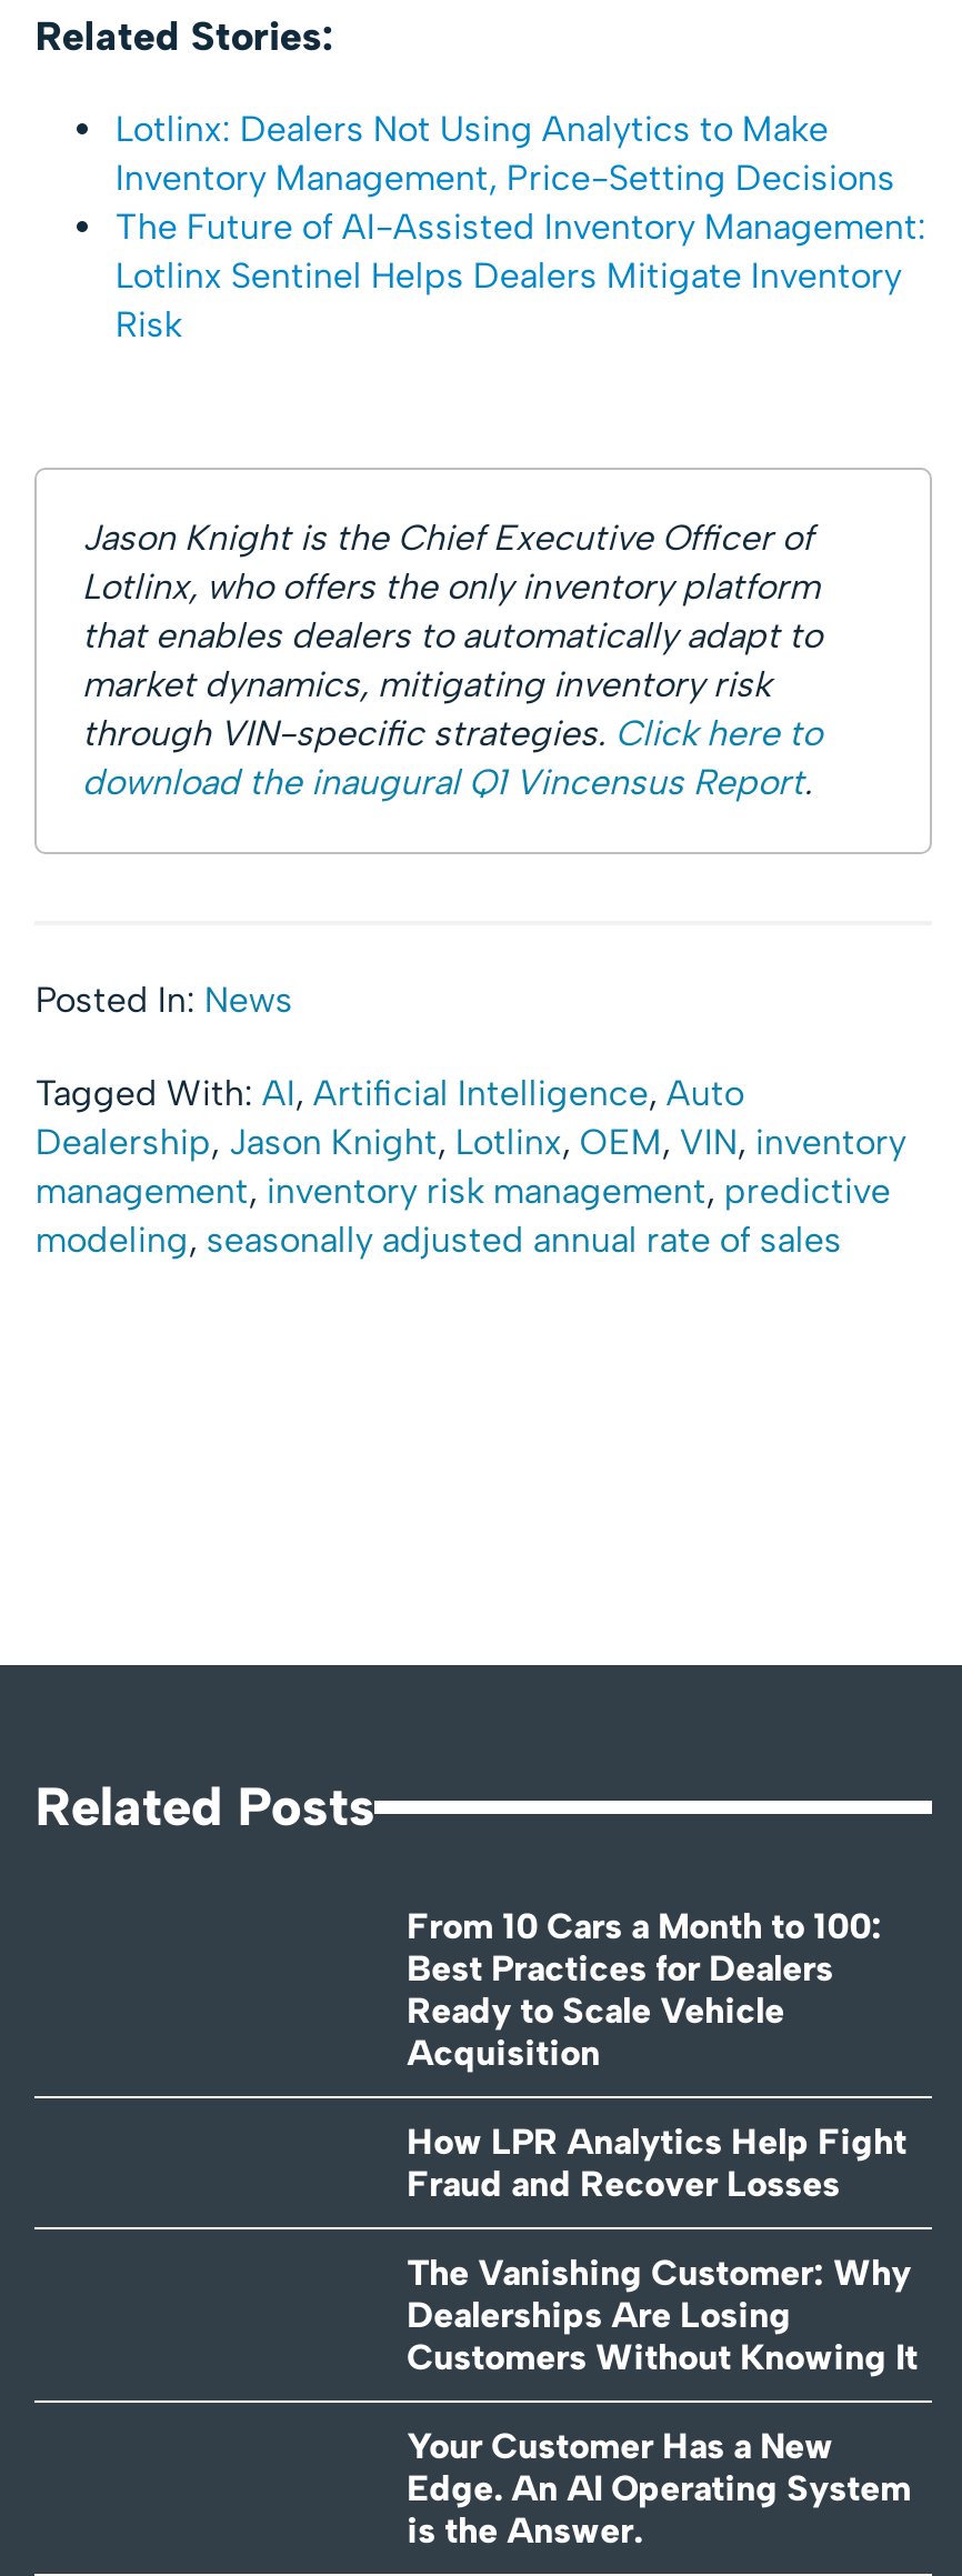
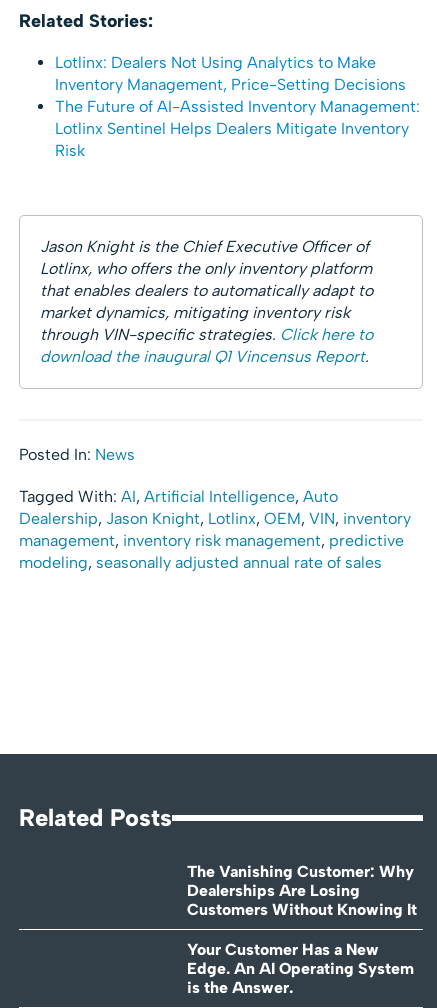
- From 10 Cars a Month to 100:
- Best Practices for Dealers
- Ready to Scale Vehicle
- Acquisition
- How LPR Analytics Help Fight
- Fraud and Recover Losses
